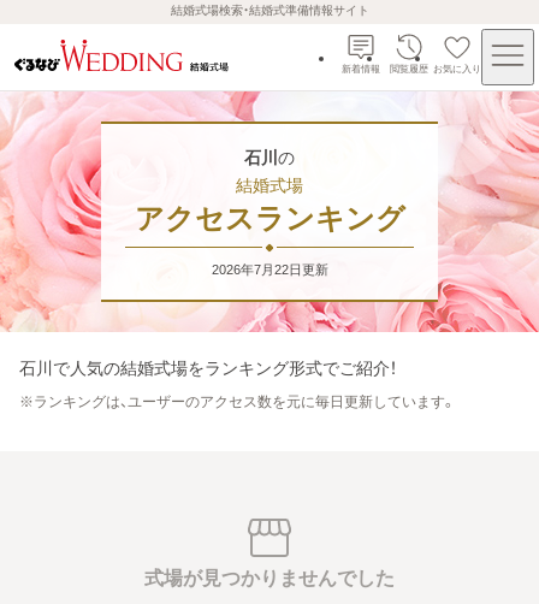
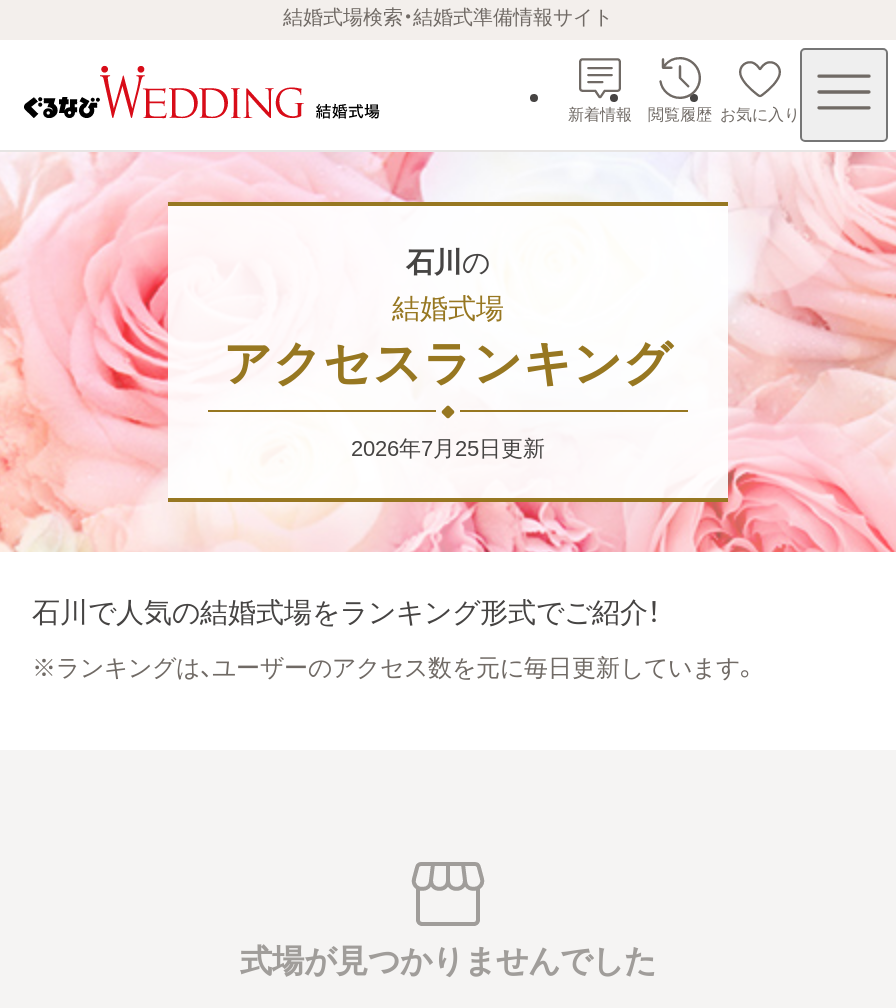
- 2026年7月22日更新
+ 2026年7月25日更新
